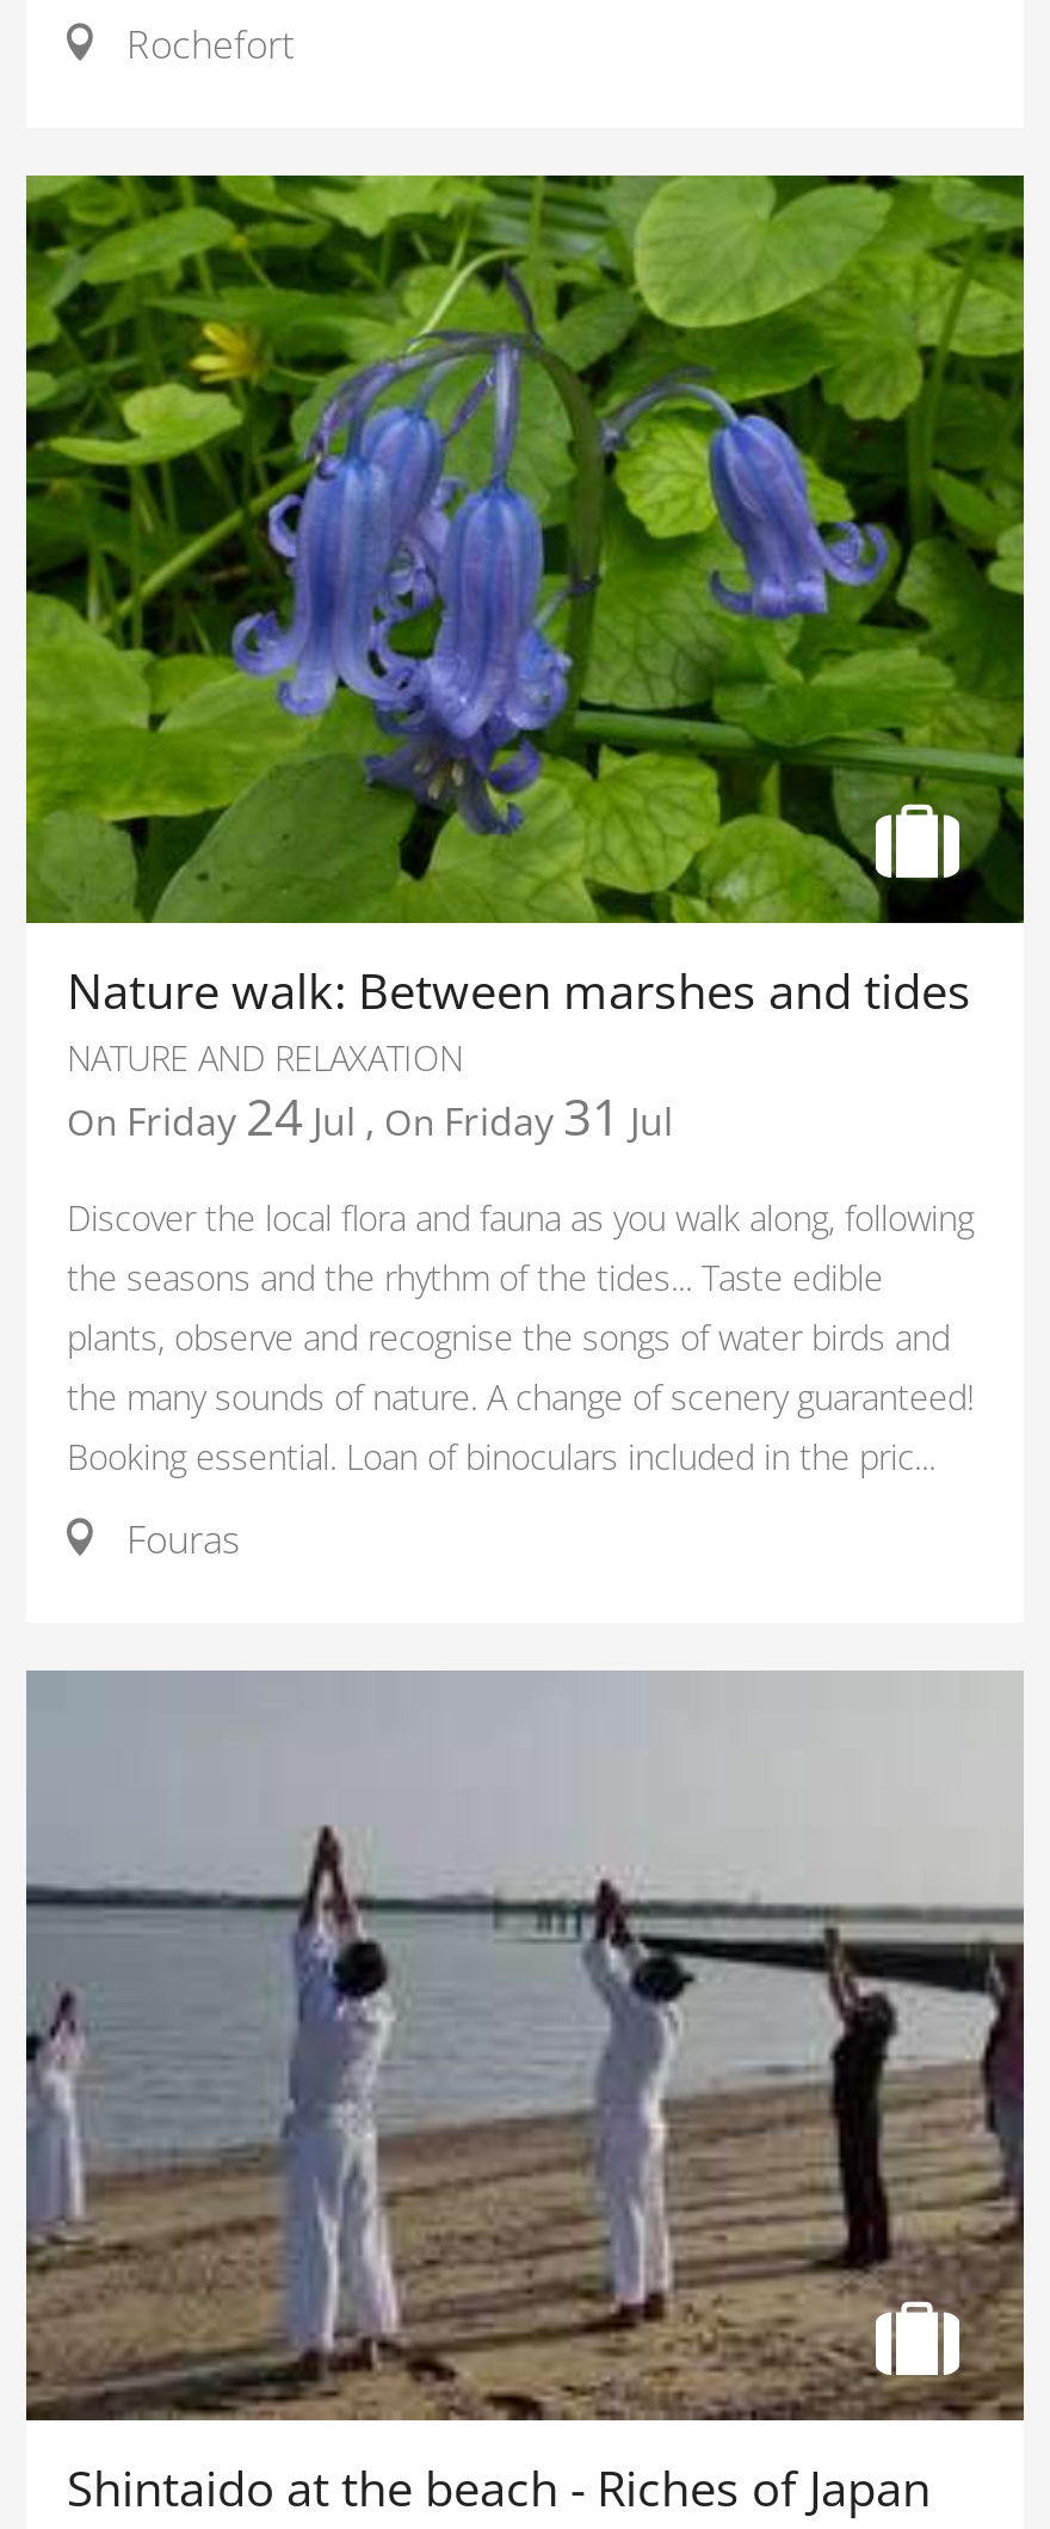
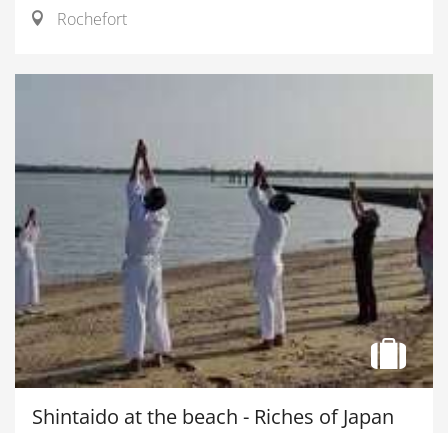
- [image]
- Nature walk: Between marshes and tides
- NATURE AND RELAXATION
- On Friday 24 Jul, On Friday 31 Jul
- Discover the local flora and fauna as you walk along, following
- the seasons and the rhythm of the tides... Taste edible
- plants, observe and recognise the songs of water birds and
- the many sounds of nature. A change of scenery guaranteed!
- Booking essential. Loan of binoculars included in the pric...
- Fouras
